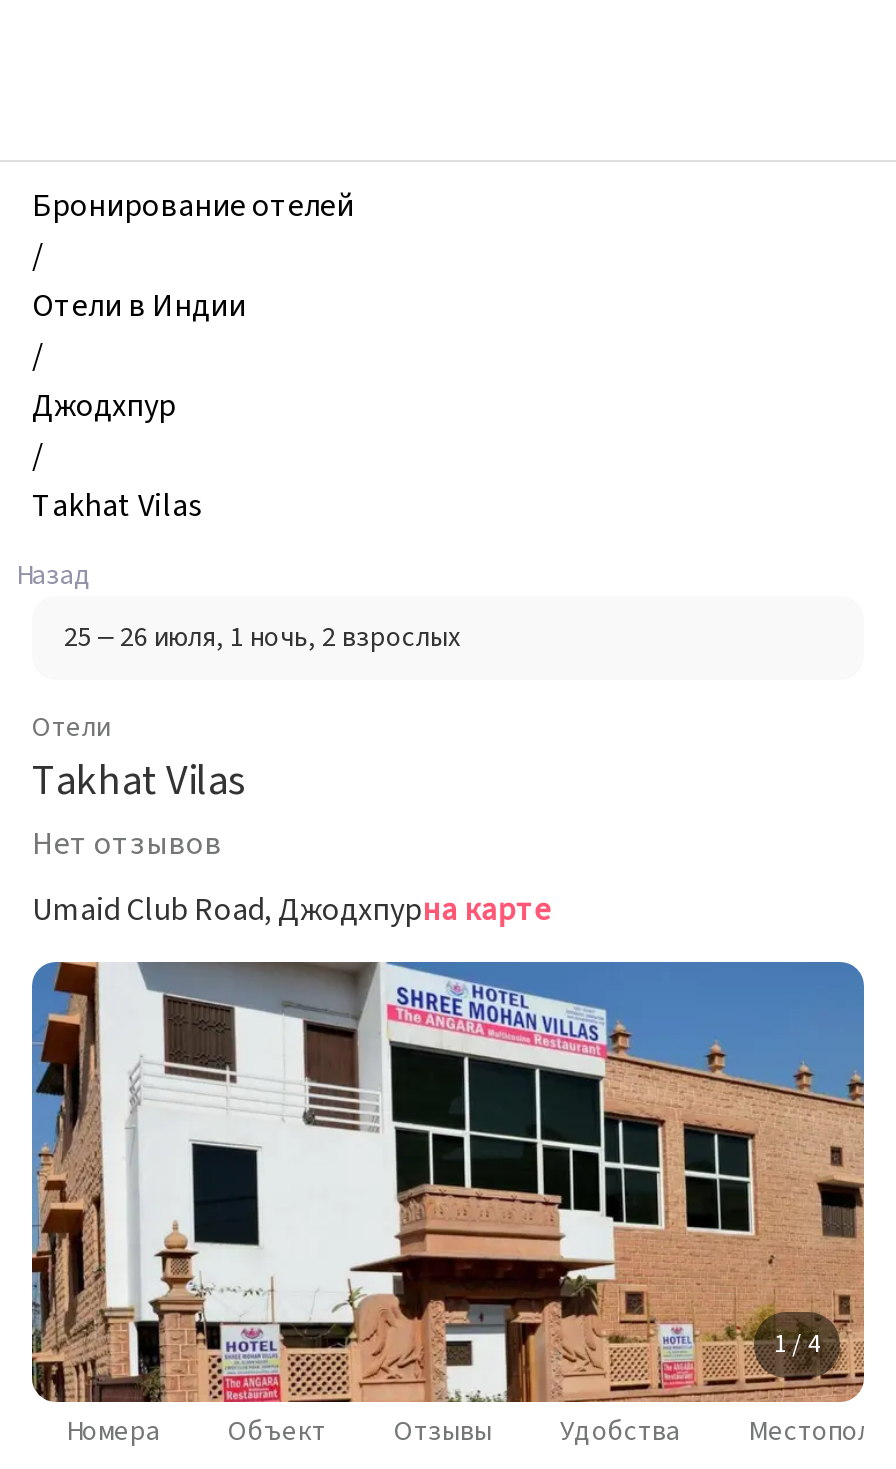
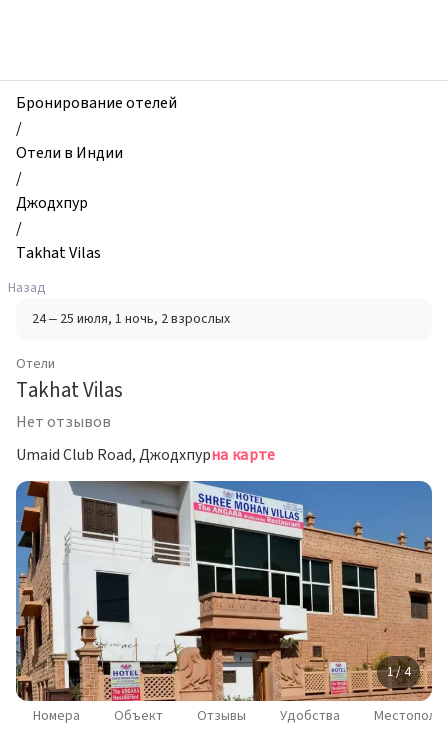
- 25 – 26 июля, 1 ночь, 2 взрослых
+ 24 – 25 июля, 1 ночь, 2 взрослых
